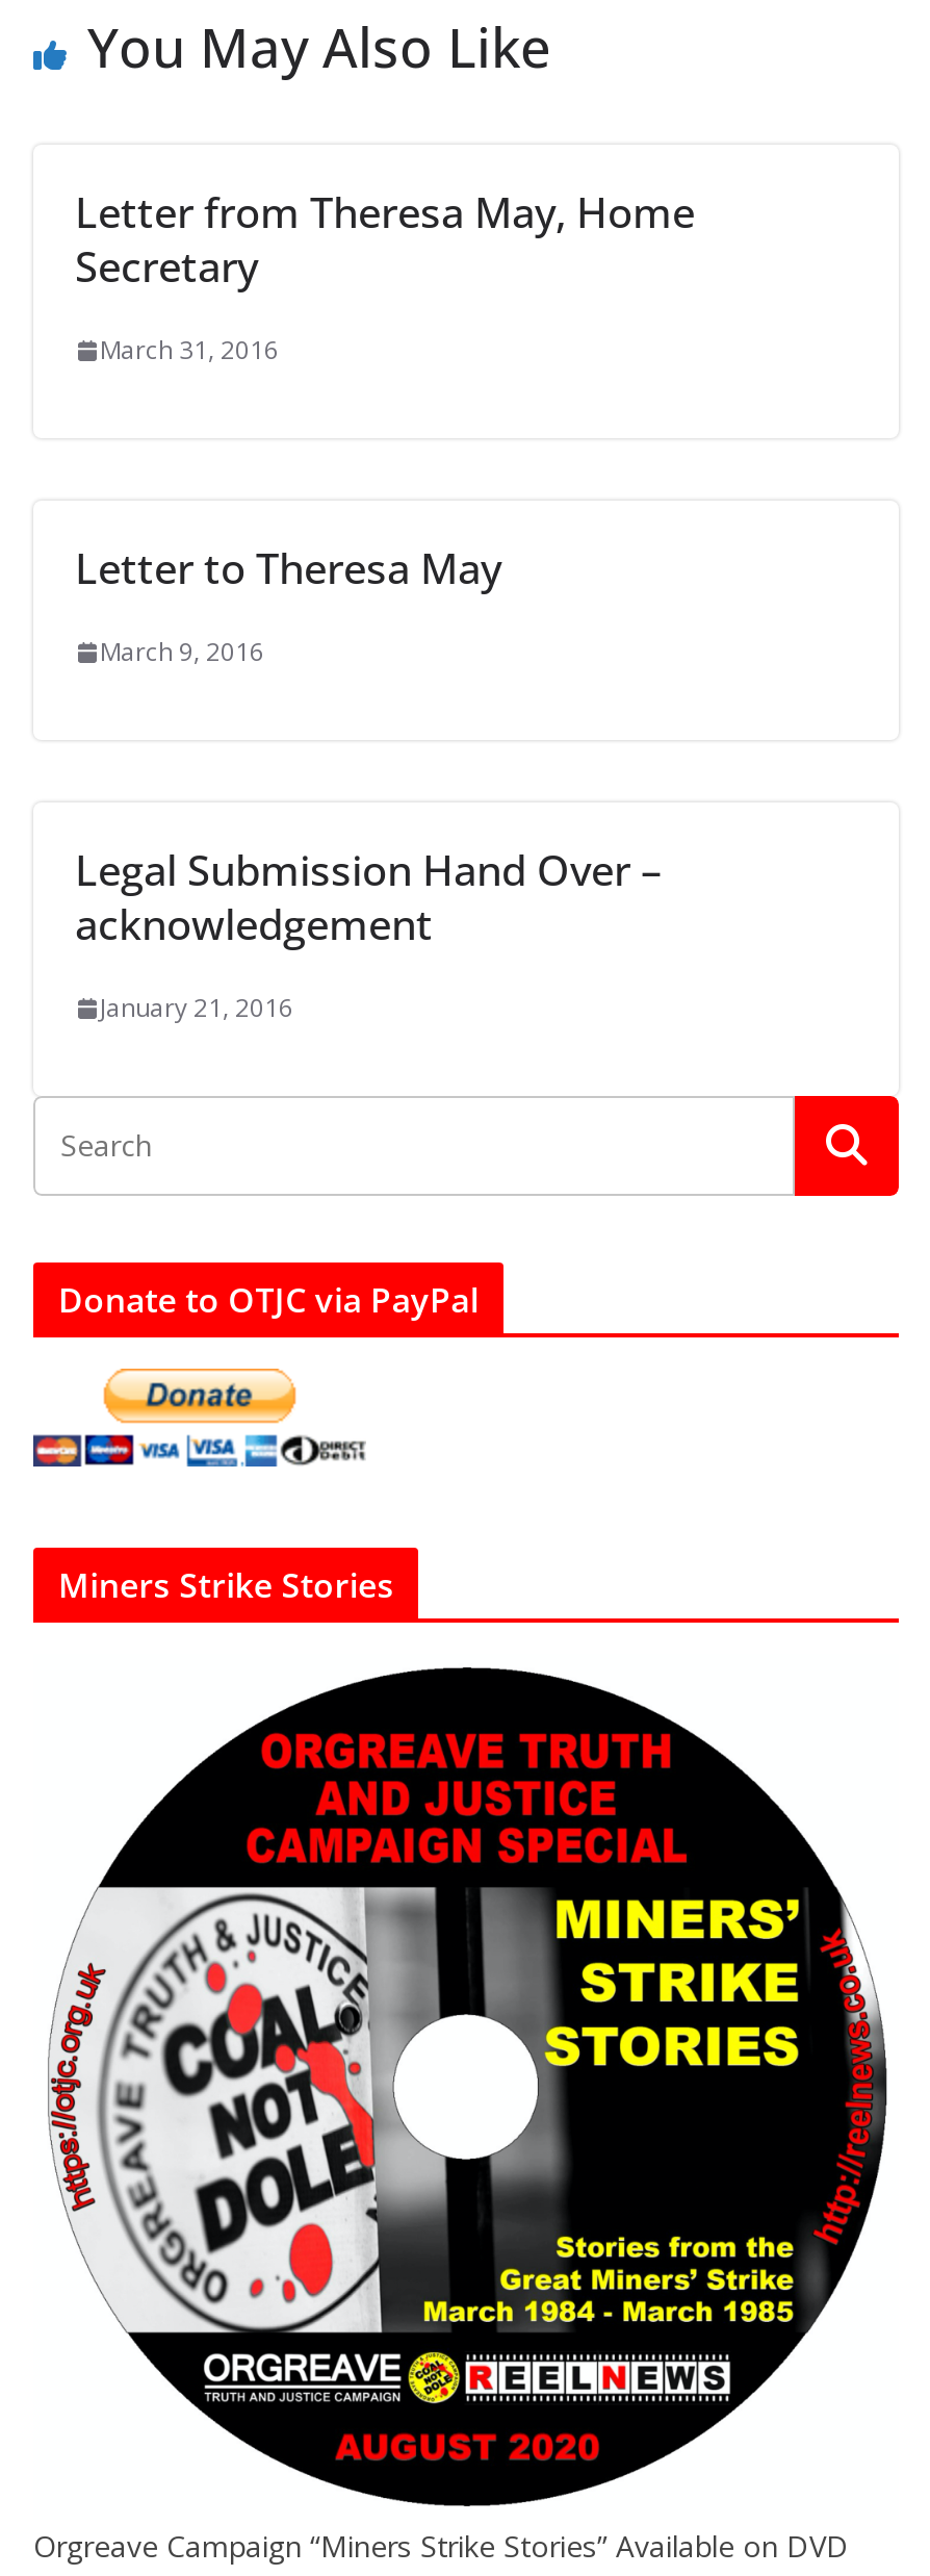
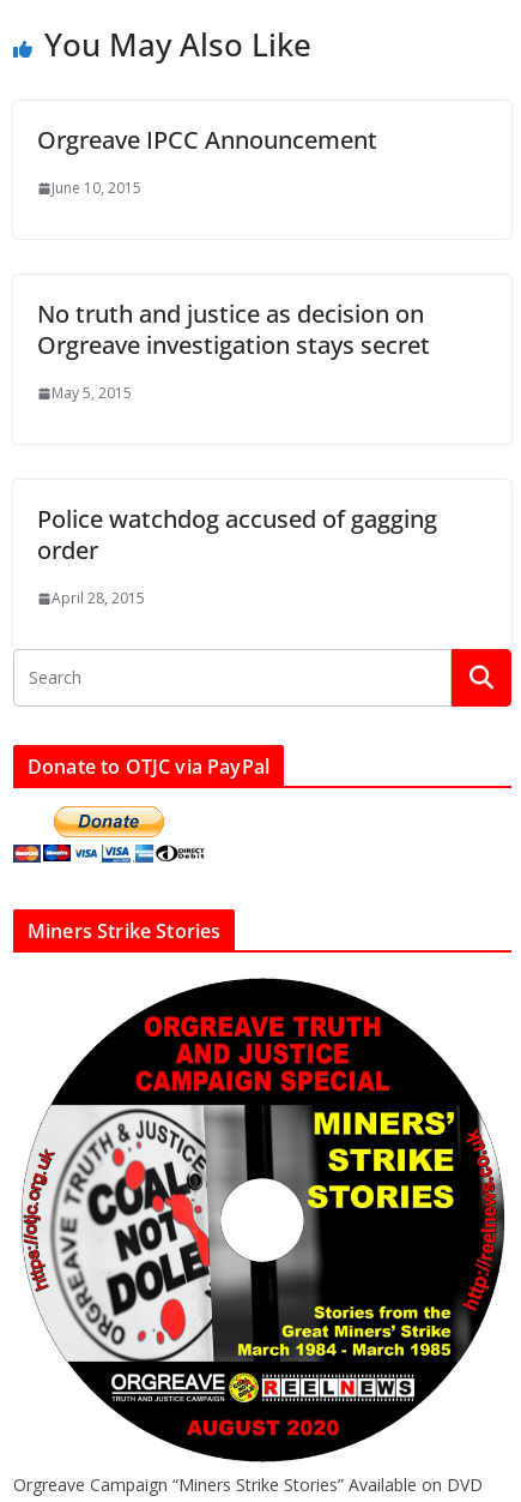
- Letter from Theresa May, Home
- Secretary
+ Orgreave IPCC Announcement

- March 31, 2016
+ June 10, 2015

- Letter to Theresa May
+ No truth and justice as decision on
+ Orgreave investigation stays secret

- March 9, 2016
+ May 5, 2015

- Legal Submission Hand Over –
- acknowledgement
+ Police watchdog accused of gagging
+ order

- January 21, 2016
+ April 28, 2015
